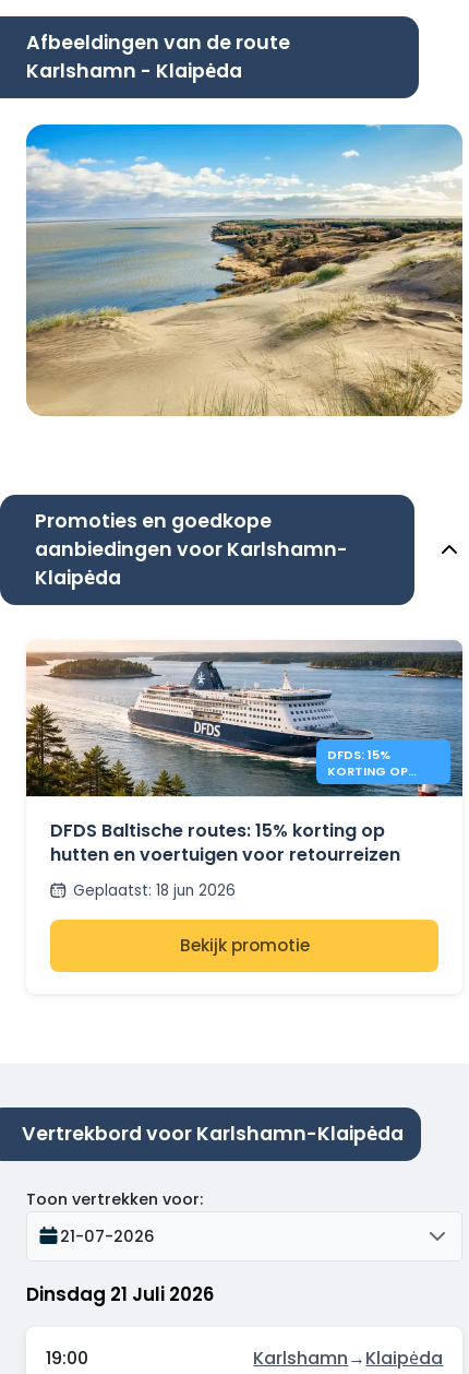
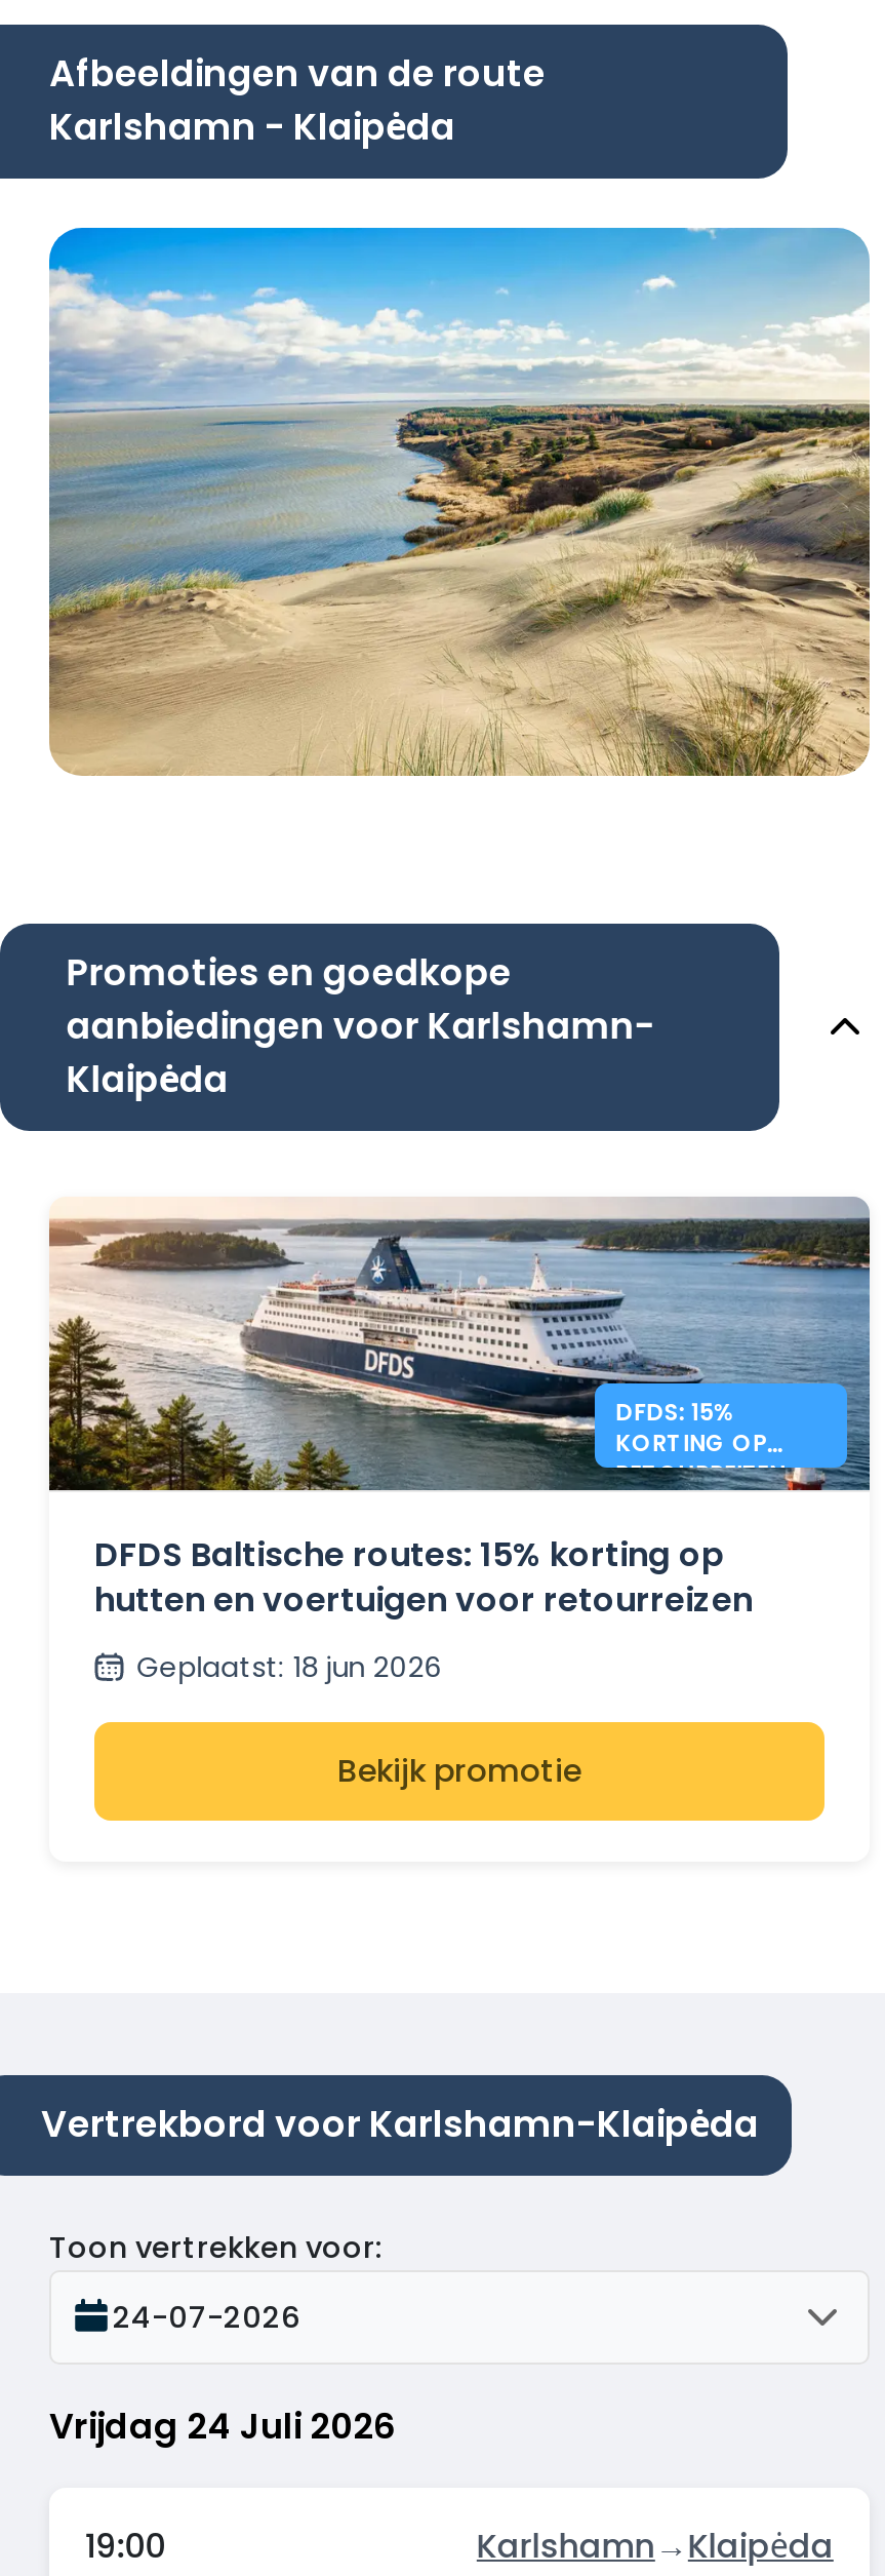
- 21-07-2026
+ 24-07-2026

- Dinsdag 21 Juli 2026
+ Vrijdag 24 Juli 2026
